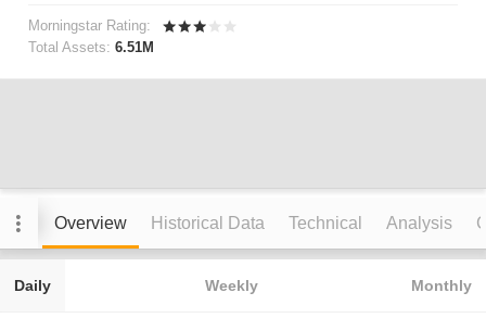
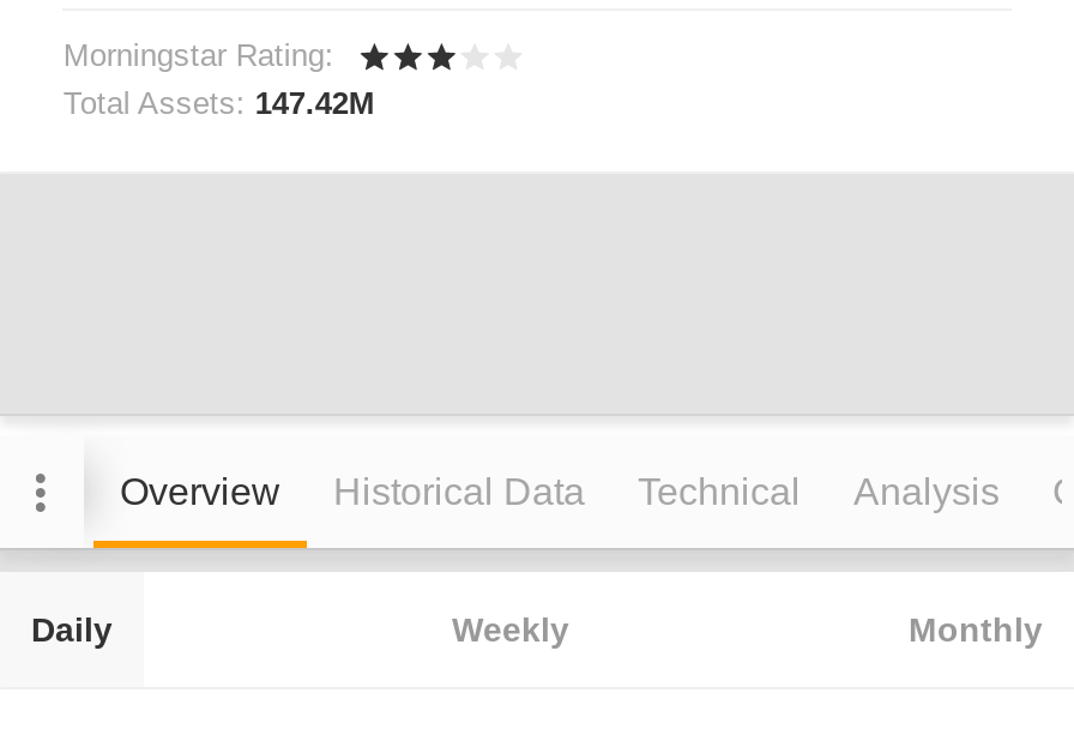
- Total Assets: 6.51M
+ Total Assets: 147.42M
